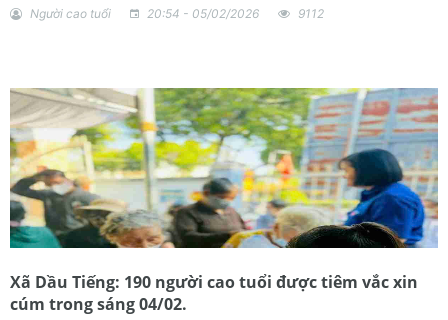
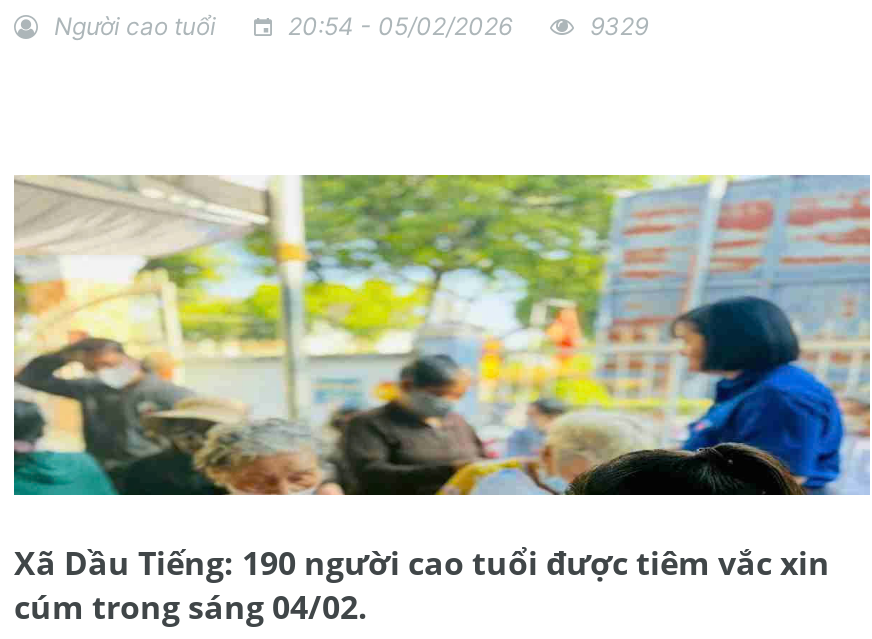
- 9112
+ 9329
